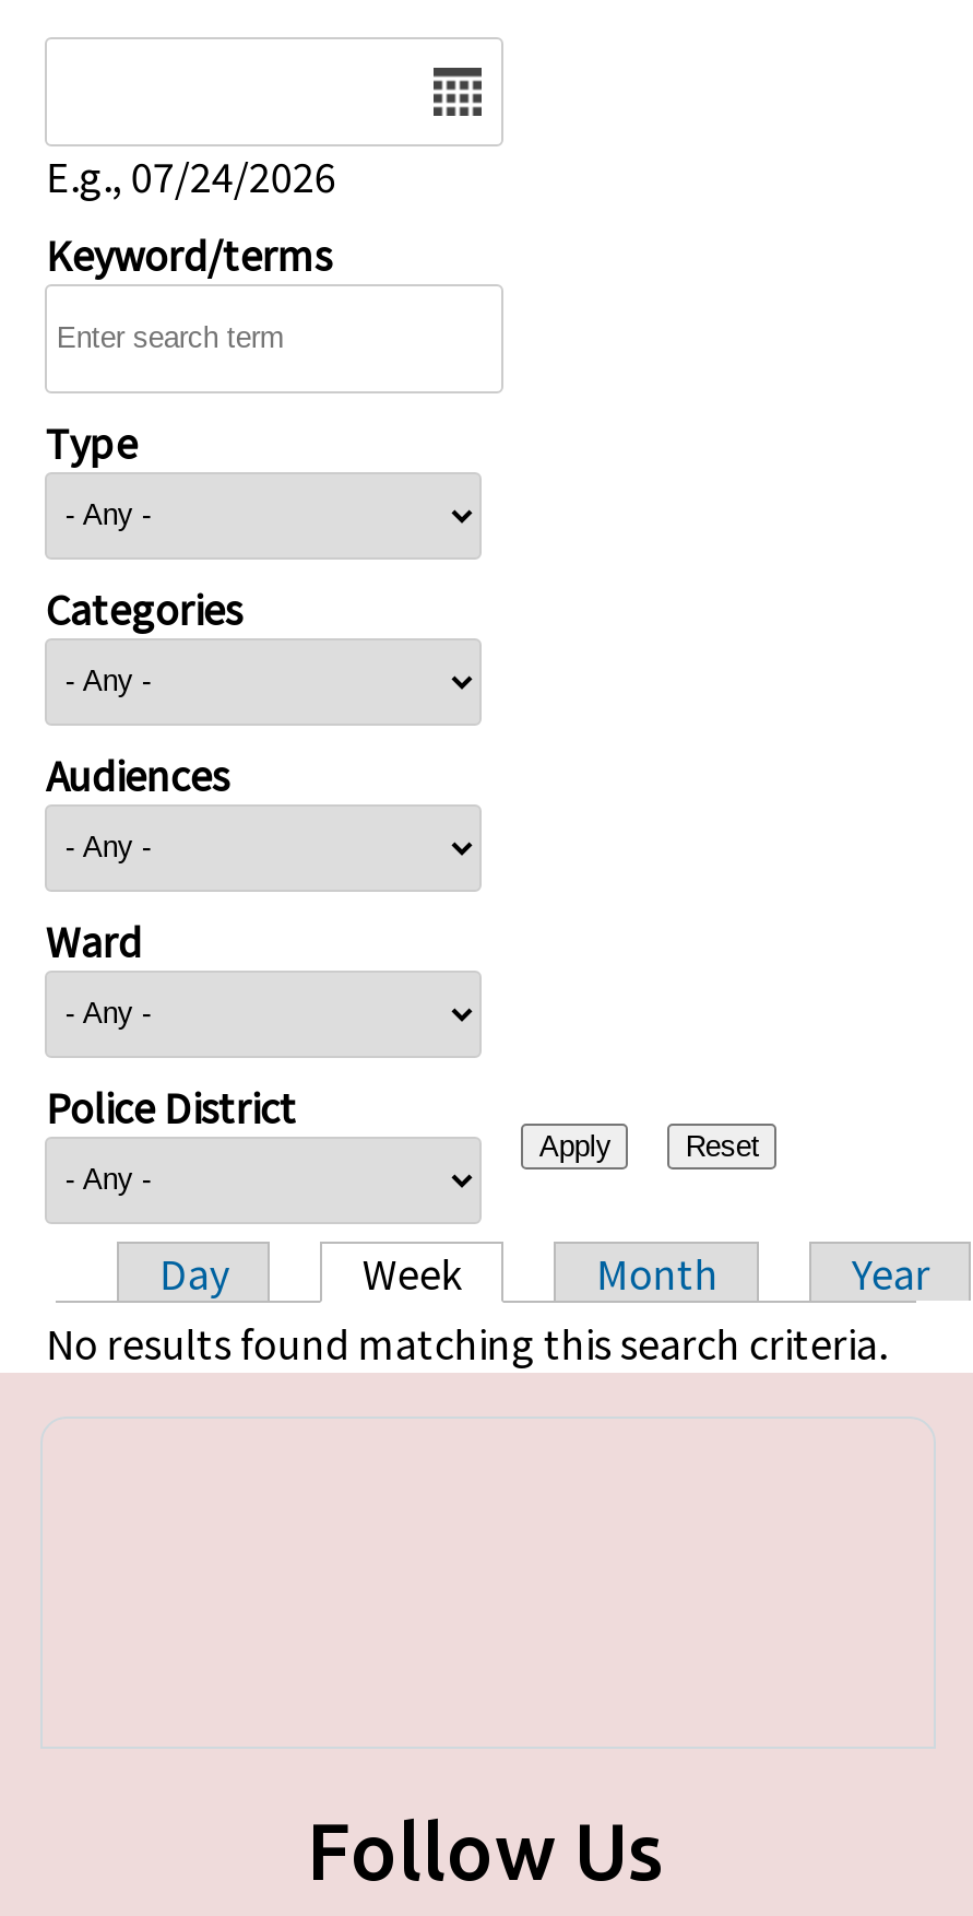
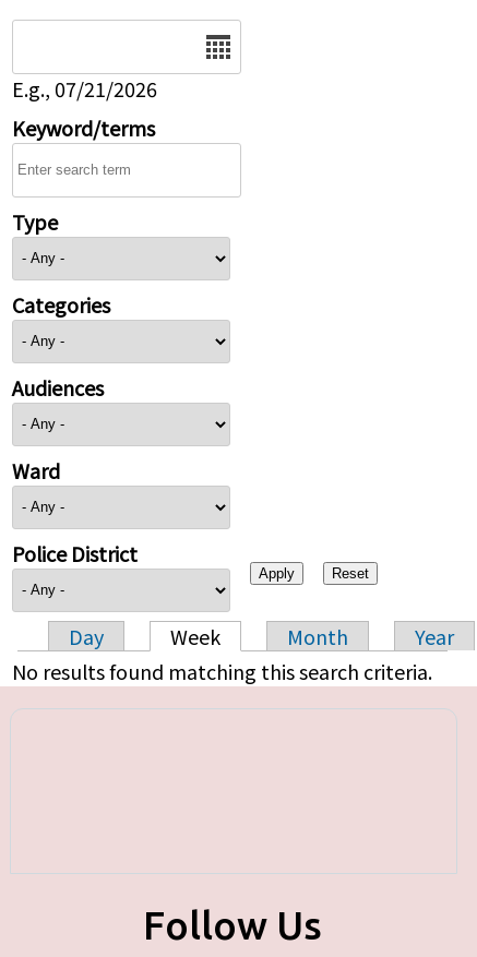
- E.g., 07/24/2026
+ E.g., 07/21/2026
